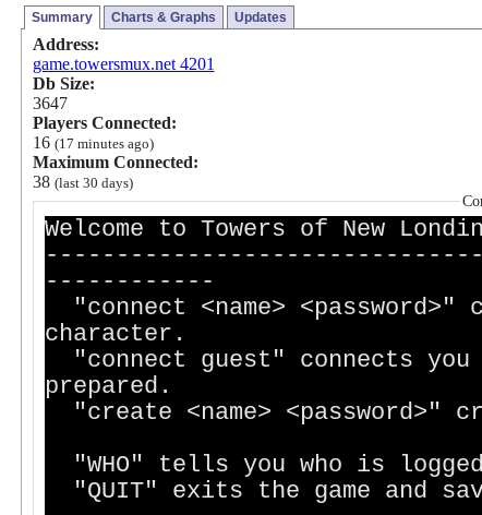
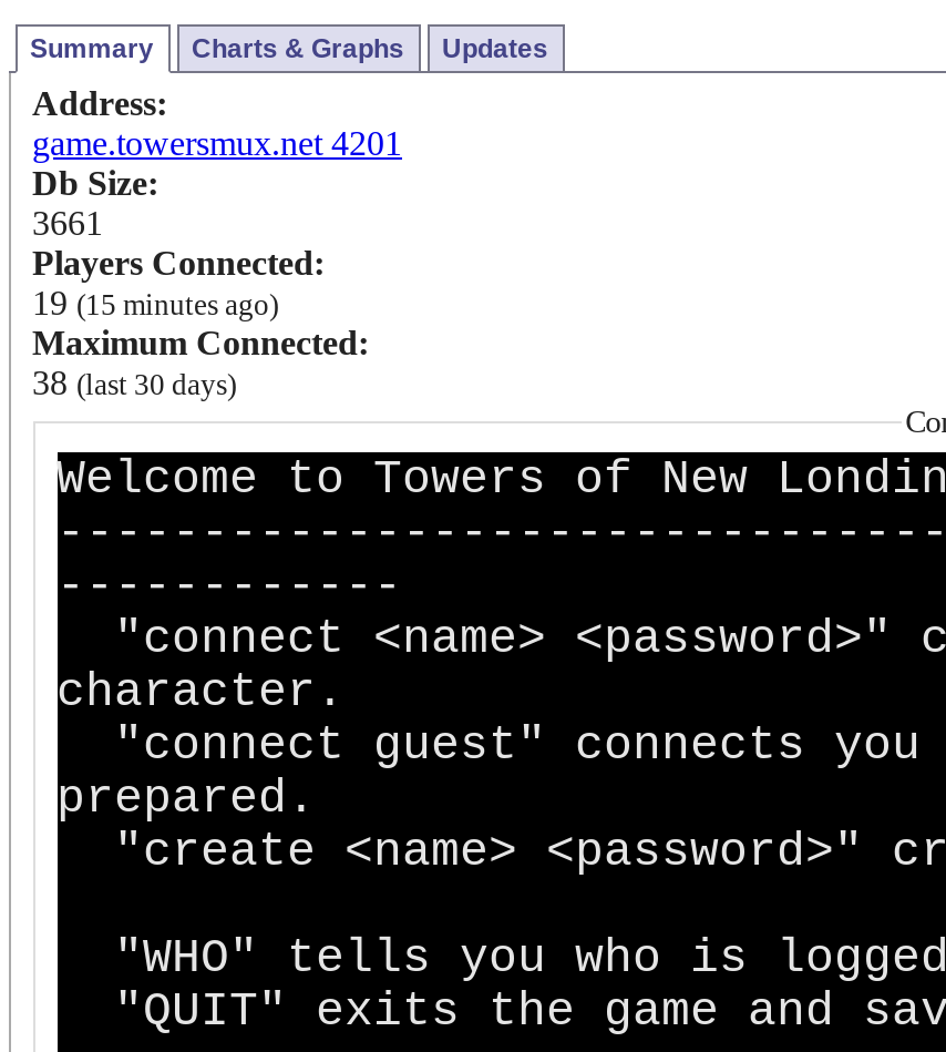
- 3647
+ 3661

- 16 (17 minutes ago)
+ 19 (15 minutes ago)
